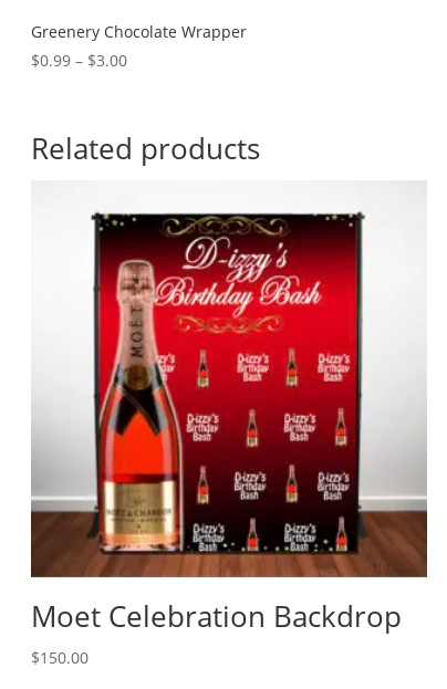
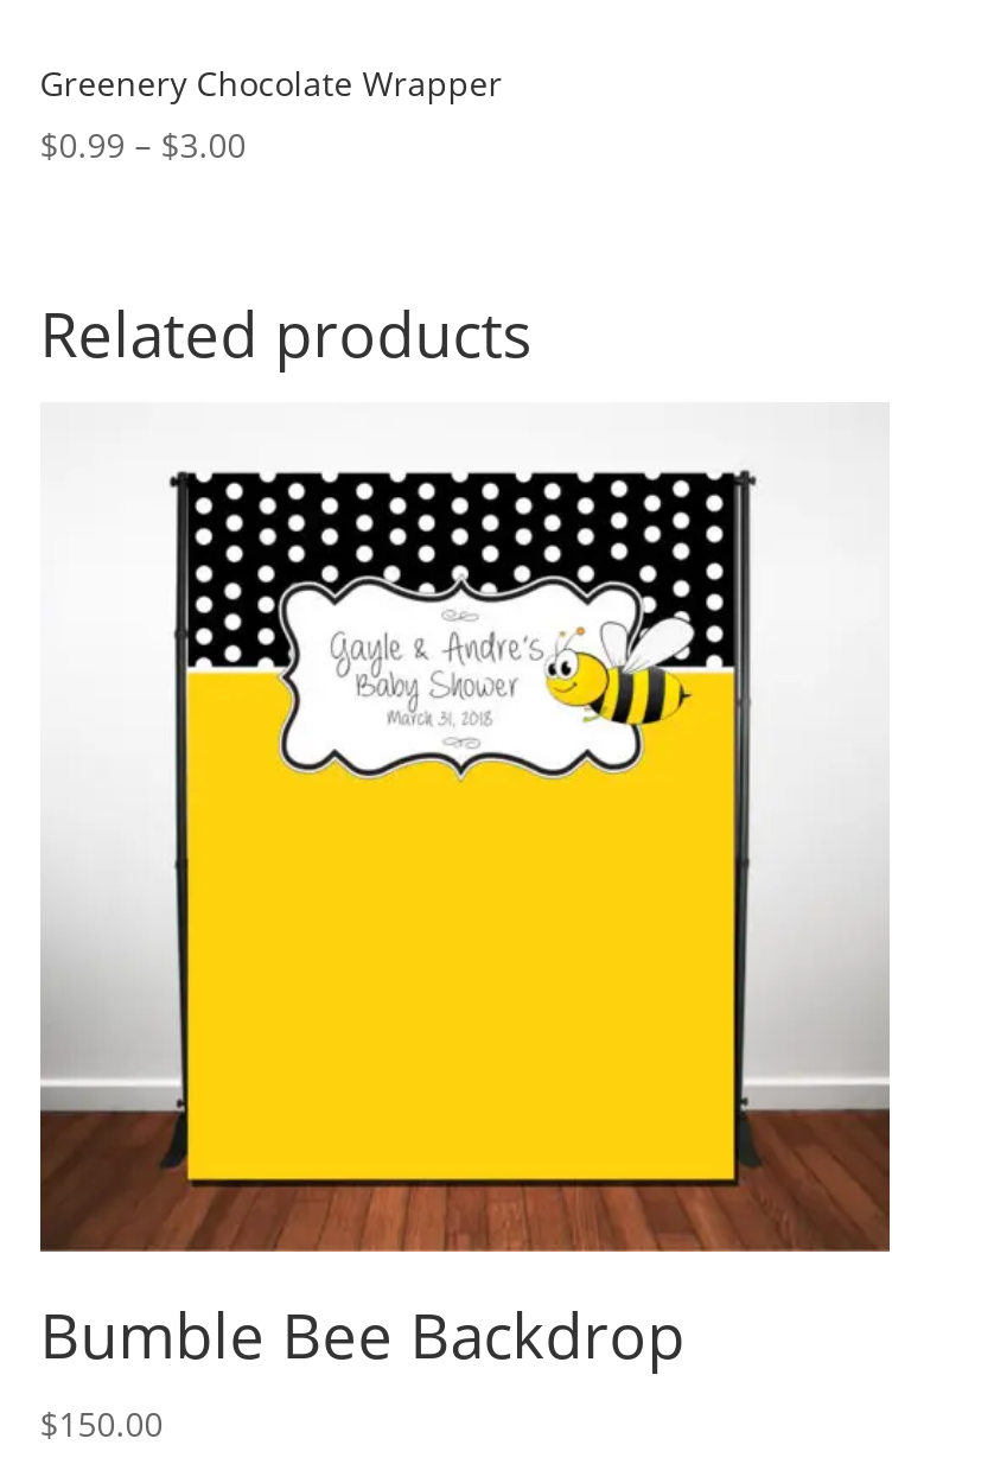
- [image]
- Moet Celebration Backdrop
+ [image]
+ Bumble Bee Backdrop
